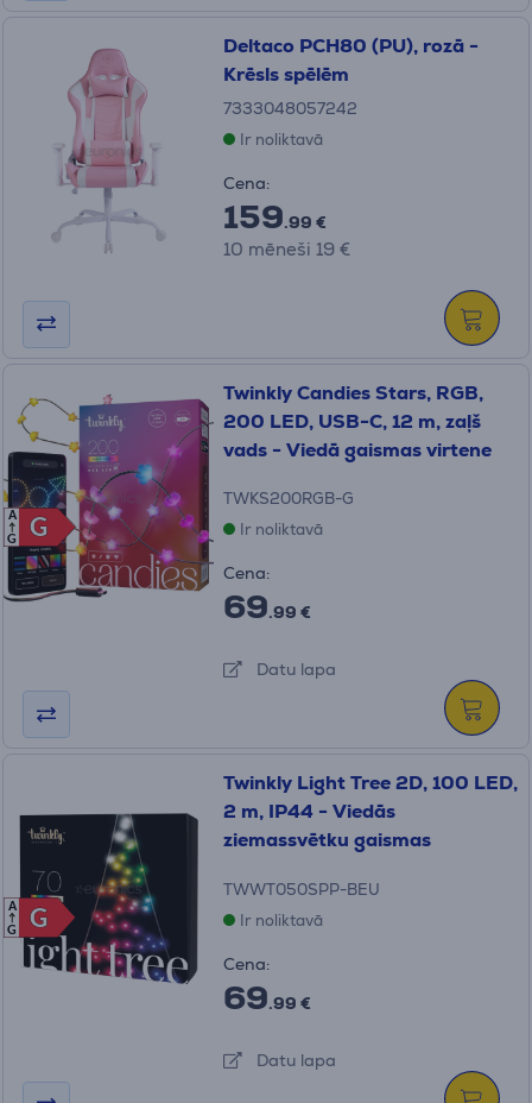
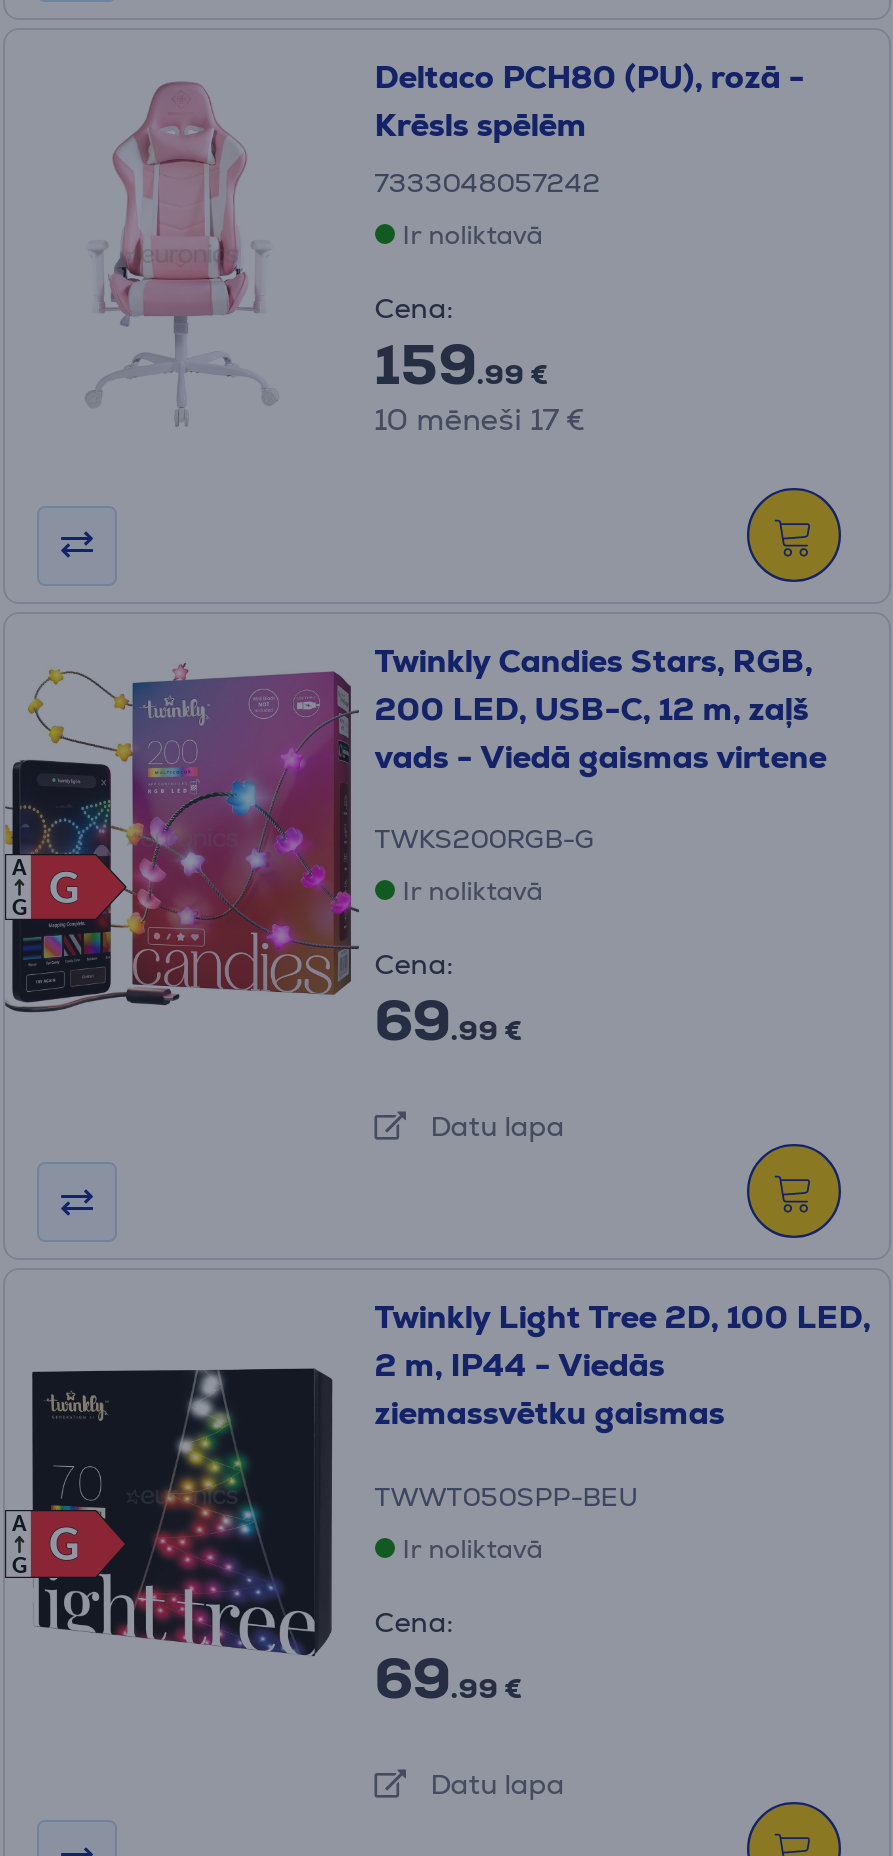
- 10 mēneši 19 €
+ 10 mēneši 17 €
